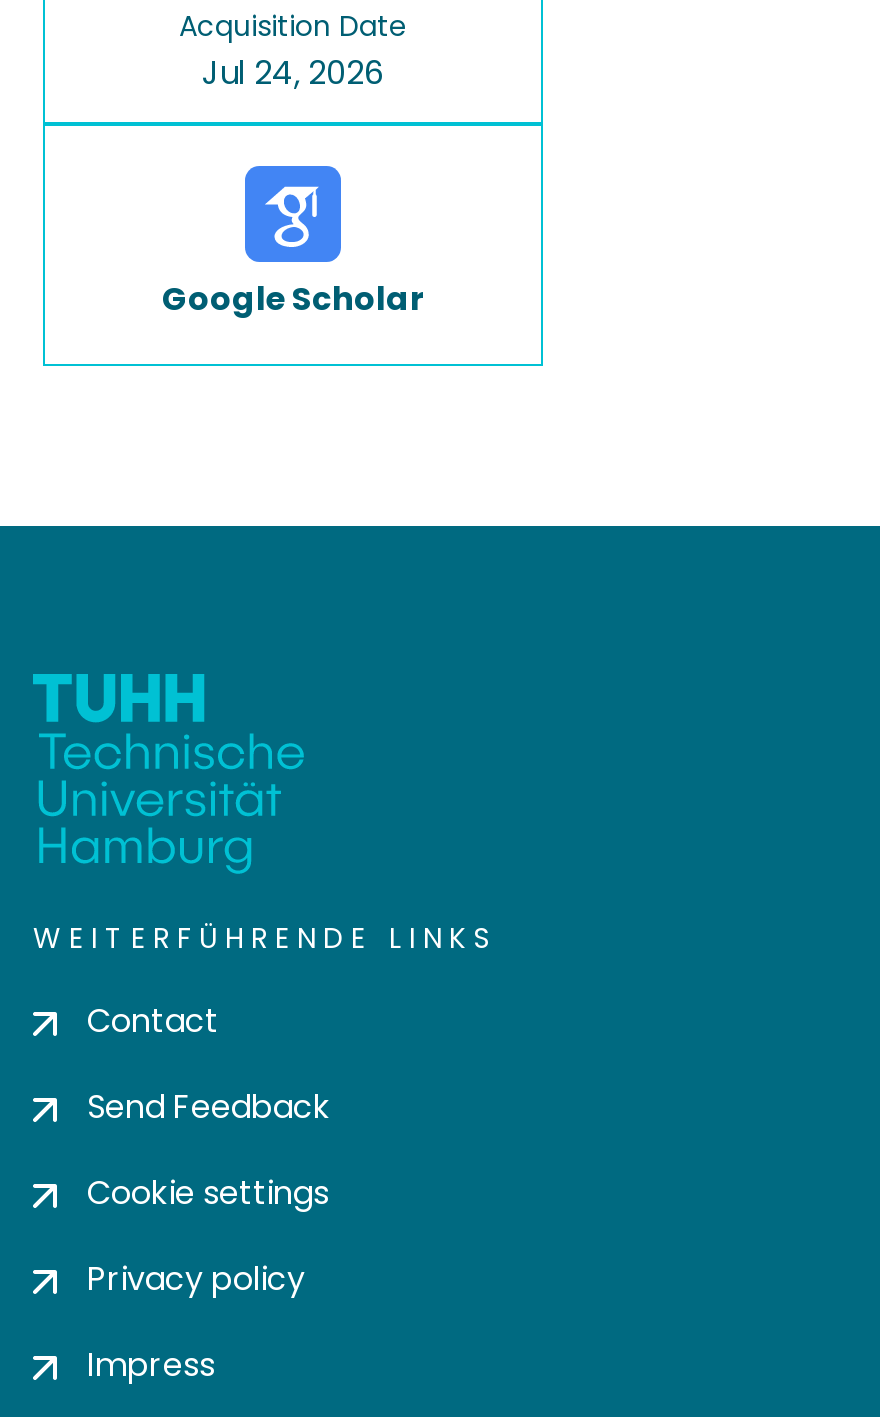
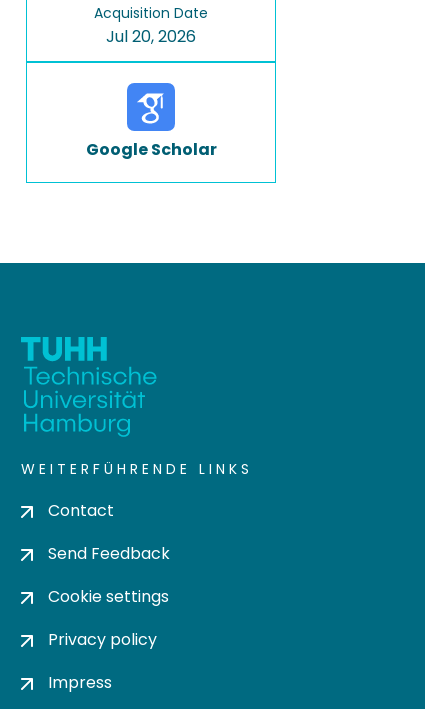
- Jul 24, 2026
+ Jul 20, 2026
